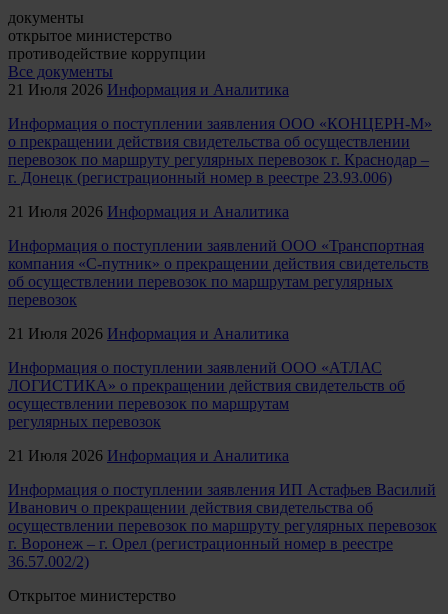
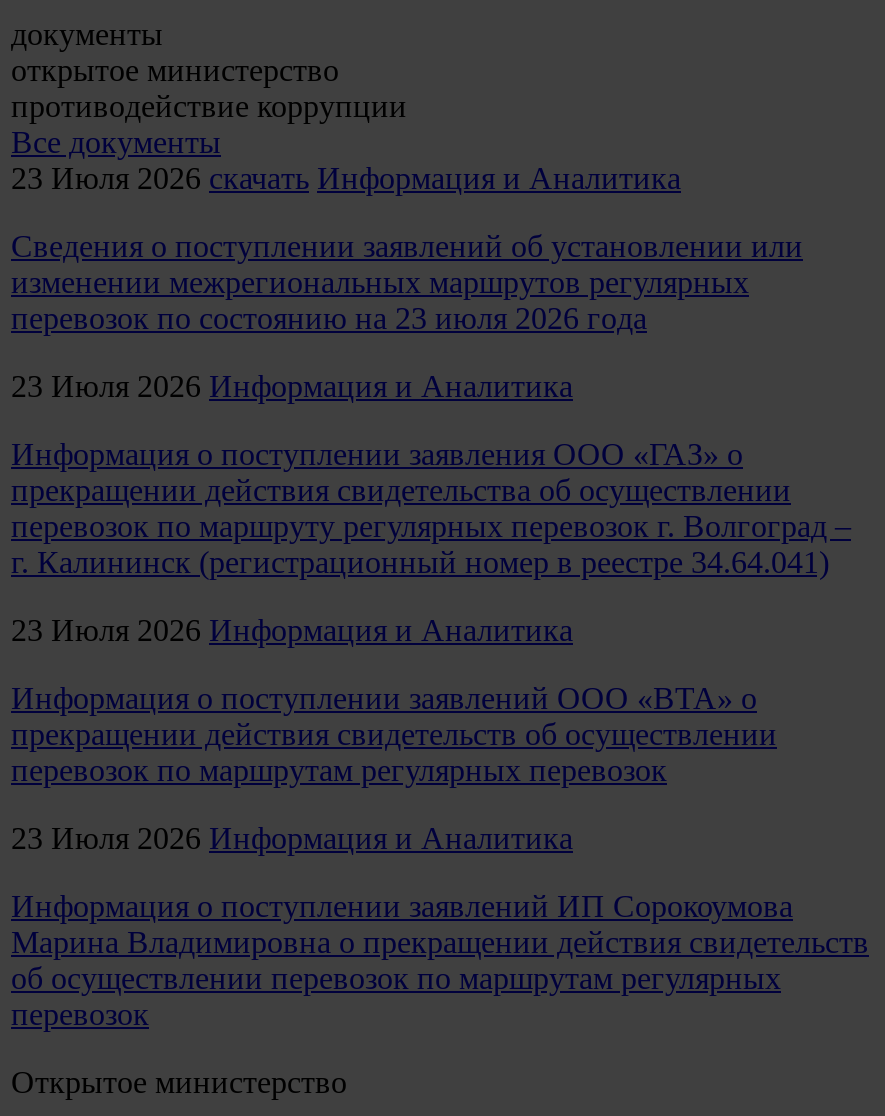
- 21 Июля 2026 Информация и Аналитика
- Информация о поступлении заявления ООО «КОНЦЕРН-М»
- о прекращении действия свидетельства об осуществлении
- перевозок по маршруту регулярных перевозок г. Краснодар –
- г. Донецк (регистрационный номер в реестре 23.93.006)
- 21 Июля 2026 Информация и Аналитика
- Информация о поступлении заявлений ООО «Транспортная
- компания «С-путник» о прекращении действия свидетельств
+ 23 Июля 2026 скачать Информация и Аналитика
+ Сведения о поступлении заявлений об установлении или
+ изменении межрегиональных маршрутов регулярных
+ перевозок по состоянию на 23 июля 2026 года
+ 23 Июля 2026 Информация и Аналитика
+ Информация о поступлении заявления ООО «ГАЗ» о
+ прекращении действия свидетельства об осуществлении
+ перевозок по маршруту регулярных перевозок г. Волгоград –
+ г. Калининск (регистрационный номер в реестре 34.64.041)
+ 23 Июля 2026 Информация и Аналитика
+ Информация о поступлении заявлений ООО «ВТА» о
+ прекращении действия свидетельств об осуществлении
+ перевозок по маршрутам регулярных перевозок
+ 23 Июля 2026 Информация и Аналитика
+ Информация о поступлении заявлений ИП Сорокоумова
+ Марина Владимировна о прекращении действия свидетельств

moved down: об осуществлении перевозок по маршрутам регулярных | перевозок

- 21 Июля 2026 Информация и Аналитика
- Информация о поступлении заявлений ООО «АТЛАС
- ЛОГИСТИКА» о прекращении действия свидетельств об
- осуществлении перевозок по маршрутам
- регулярных перевозок
- 21 Июля 2026 Информация и Аналитика
- Информация о поступлении заявления ИП Астафьев Василий
- Иванович о прекращении действия свидетельства об
- осуществлении перевозок по маршруту регулярных перевозок
- г. Воронеж – г. Орел (регистрационный номер в реестре
- 36.57.002/2)
